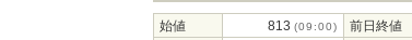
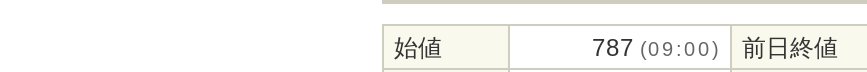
- 813 (09:00) 前日終値
+ 787 (09:00) 前日終値
